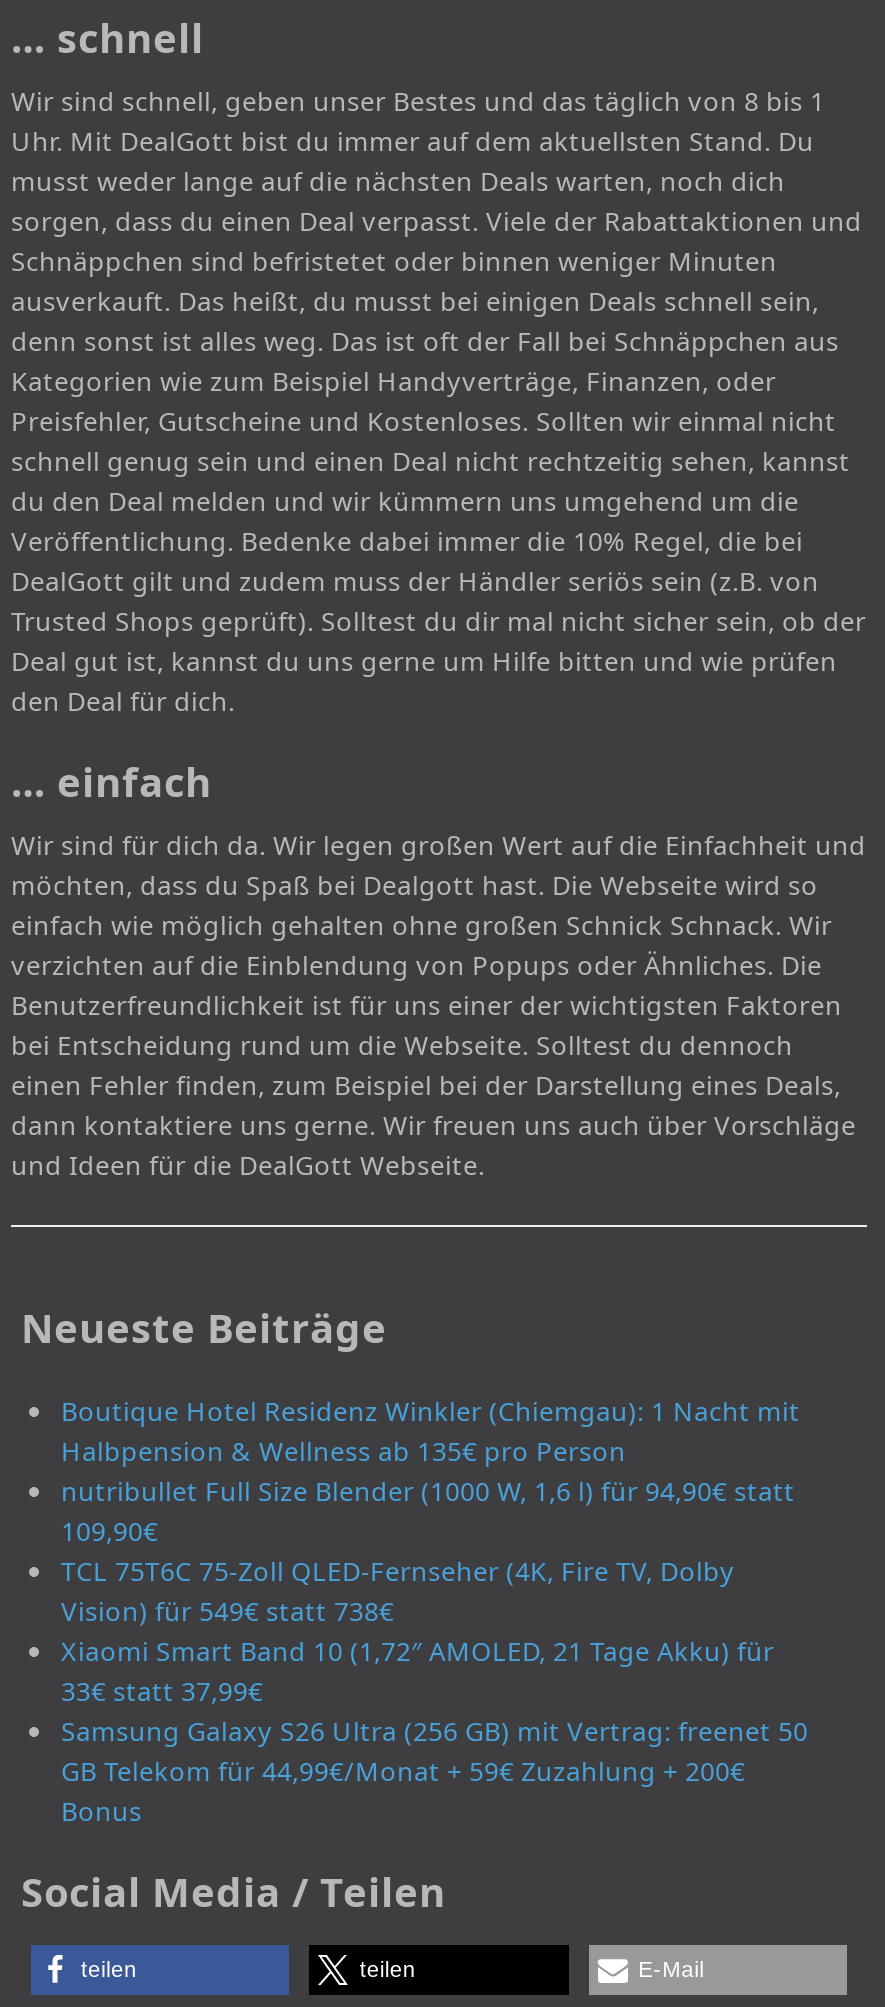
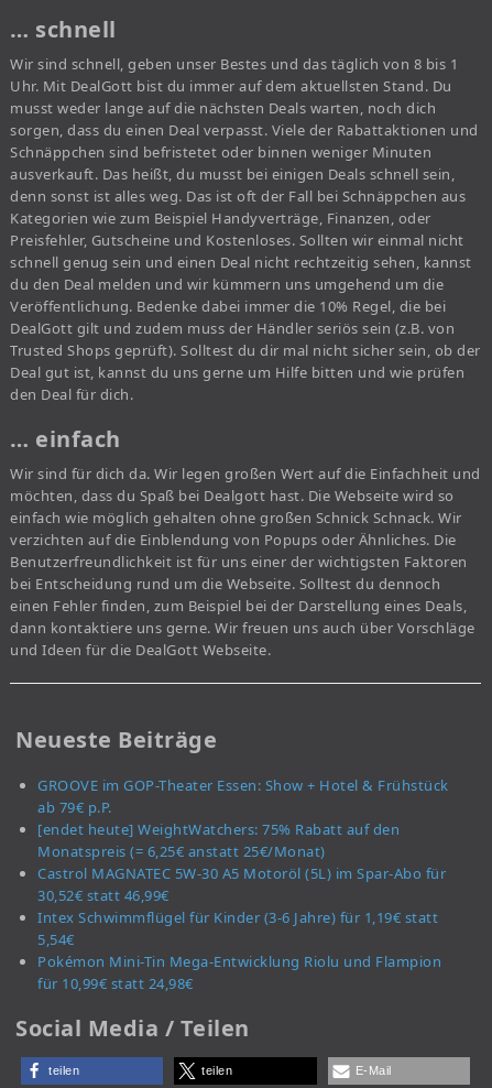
- Boutique Hotel Residenz Winkler (Chiemgau): 1 Nacht mit
- Halbpension & Wellness ab 135€ pro Person
- nutribullet Full Size Blender (1000 W, 1,6 l) für 94,90€ statt
- 109,90€
- TCL 75T6C 75-Zoll QLED-Fernseher (4K, Fire TV, Dolby
- Vision) für 549€ statt 738€
- Xiaomi Smart Band 10 (1,72″ AMOLED, 21 Tage Akku) für
- 33€ statt 37,99€
- Samsung Galaxy S26 Ultra (256 GB) mit Vertrag: freenet 50
- GB Telekom für 44,99€/Monat + 59€ Zuzahlung + 200€
- Bonus
+ GROOVE im GOP-Theater Essen: Show + Hotel & Frühstück
+ ab 79€ p.P.
+ [endet heute] WeightWatchers: 75% Rabatt auf den
+ Monatspreis (= 6,25€ anstatt 25€/Monat)
+ Castrol MAGNATEC 5W-30 A5 Motoröl (5L) im Spar-Abo für
+ 30,52€ statt 46,99€
+ Intex Schwimmflügel für Kinder (3-6 Jahre) für 1,19€ statt
+ 5,54€
+ Pokémon Mini-Tin Mega-Entwicklung Riolu und Flampion
+ für 10,99€ statt 24,98€
